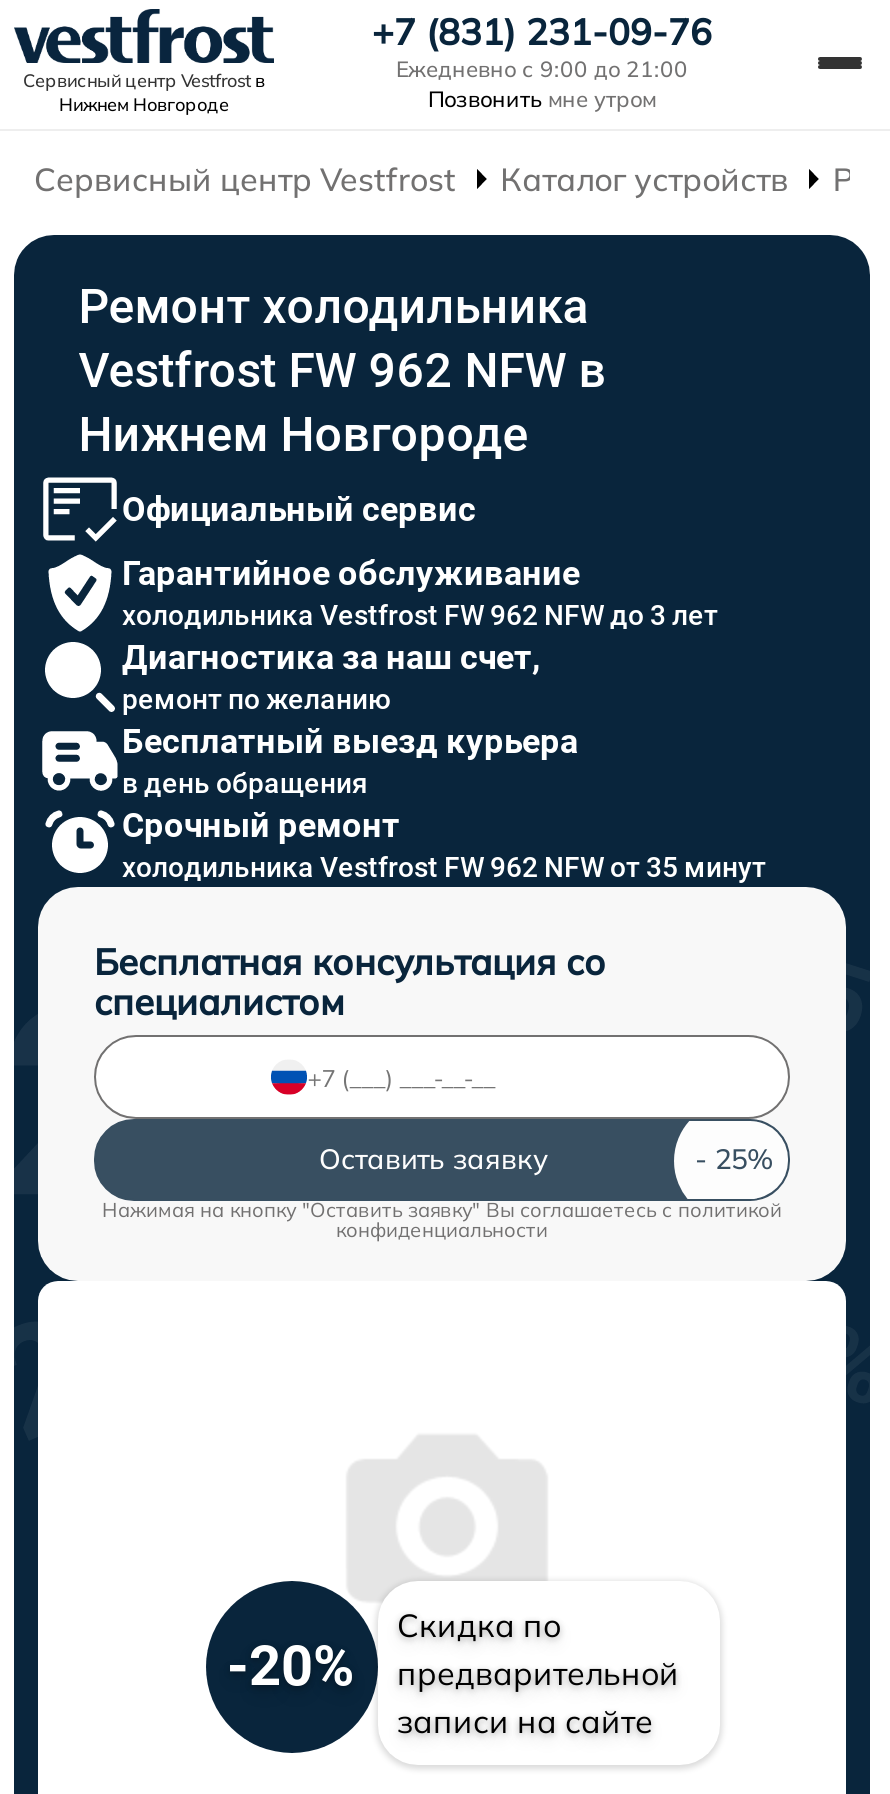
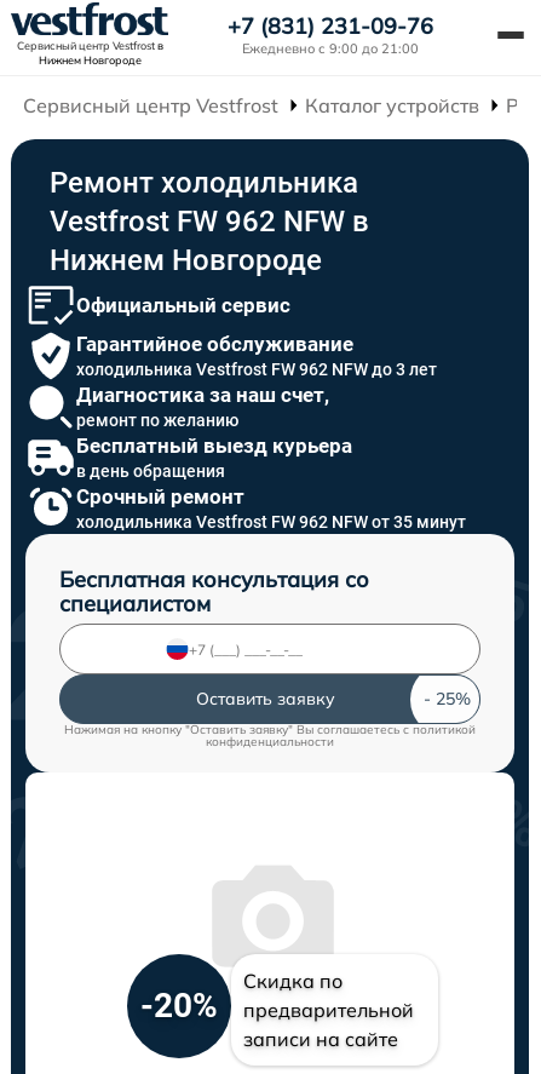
- Позвонить мне утром
